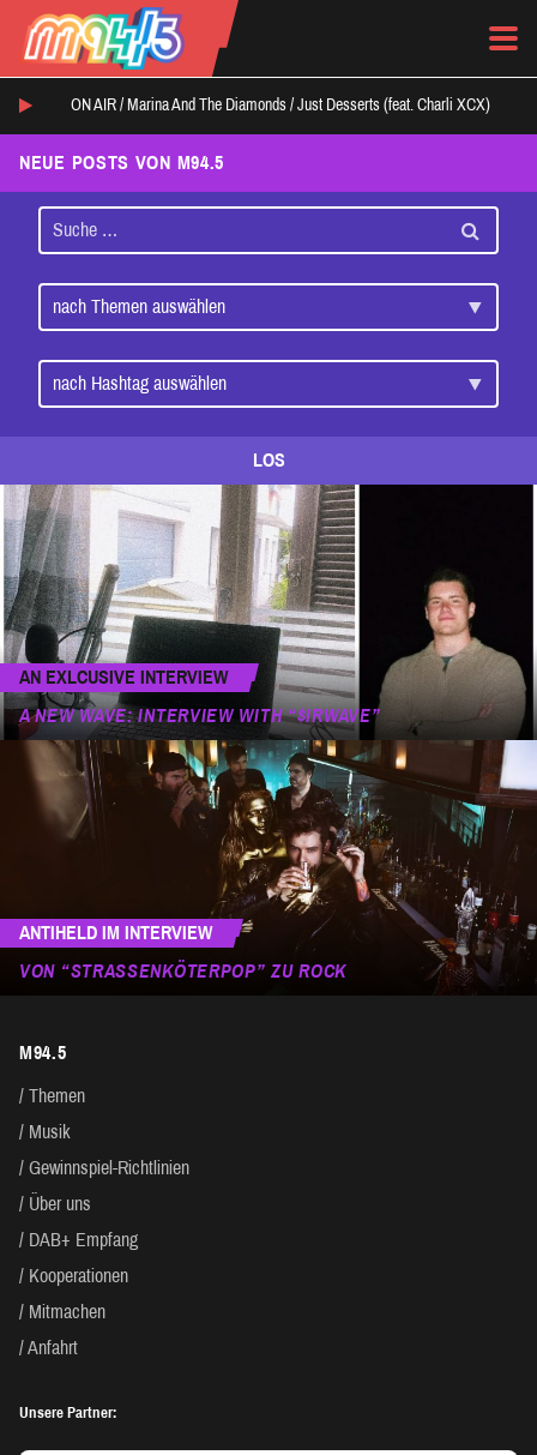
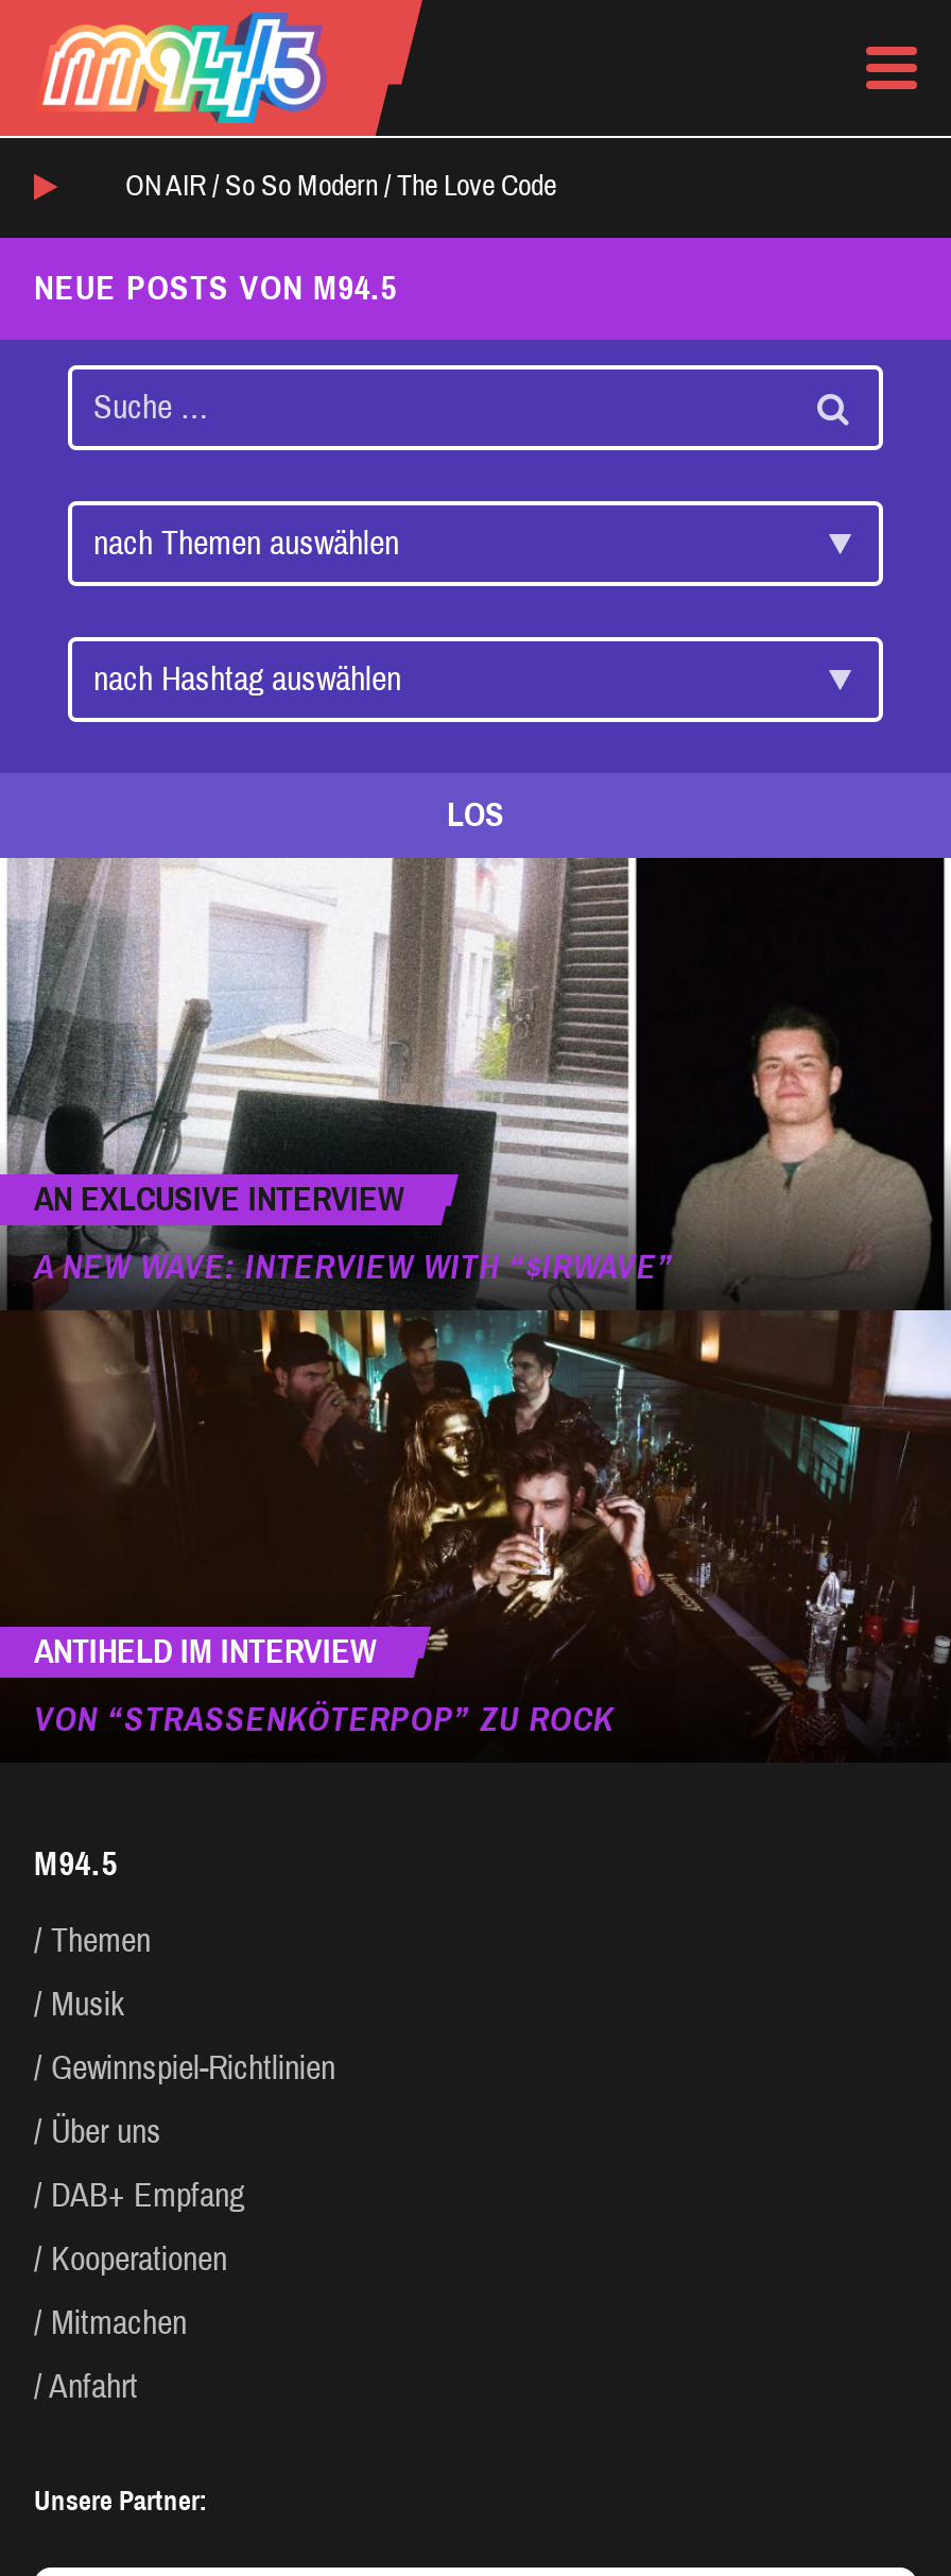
- ON AIR / Marina And The Diamonds / Just Desserts (feat. Charli XCX)
+ ON AIR / So So Modern / The Love Code
